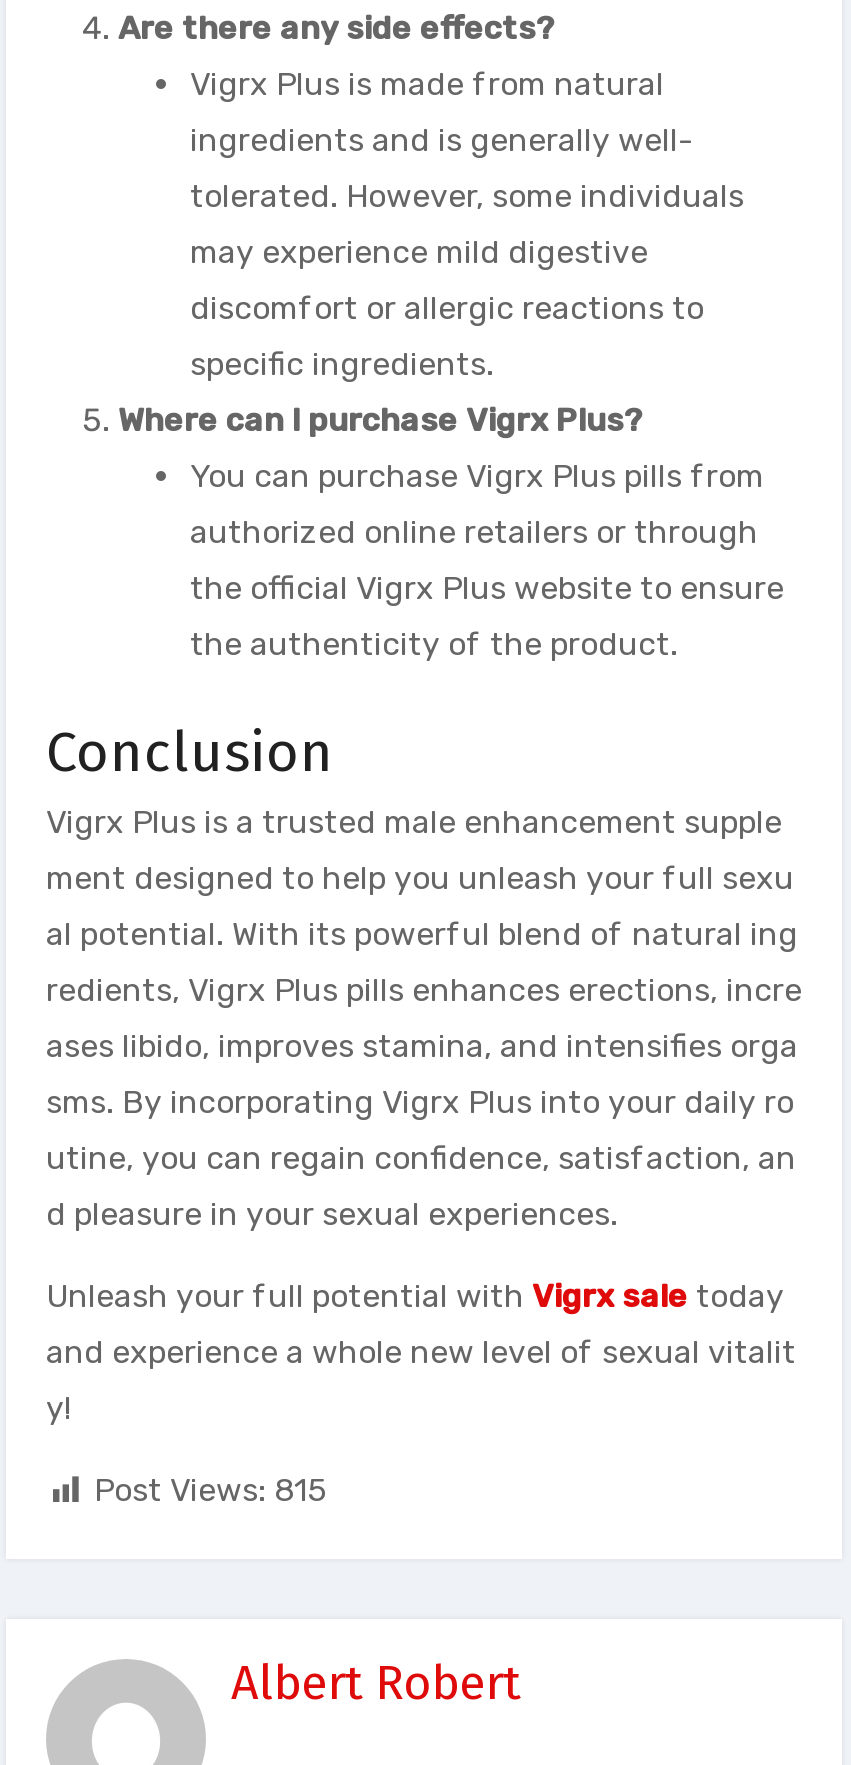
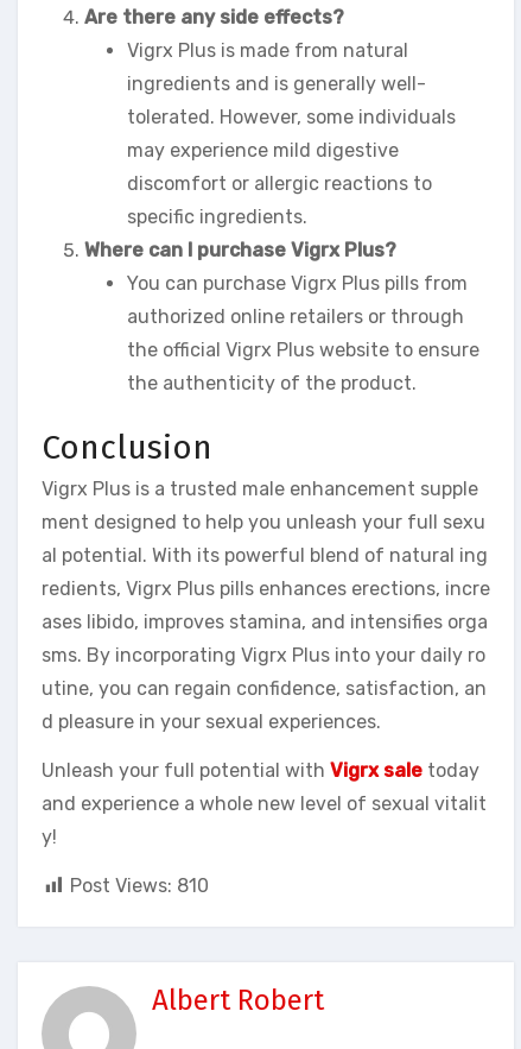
- Post Views: 815
+ Post Views: 810
